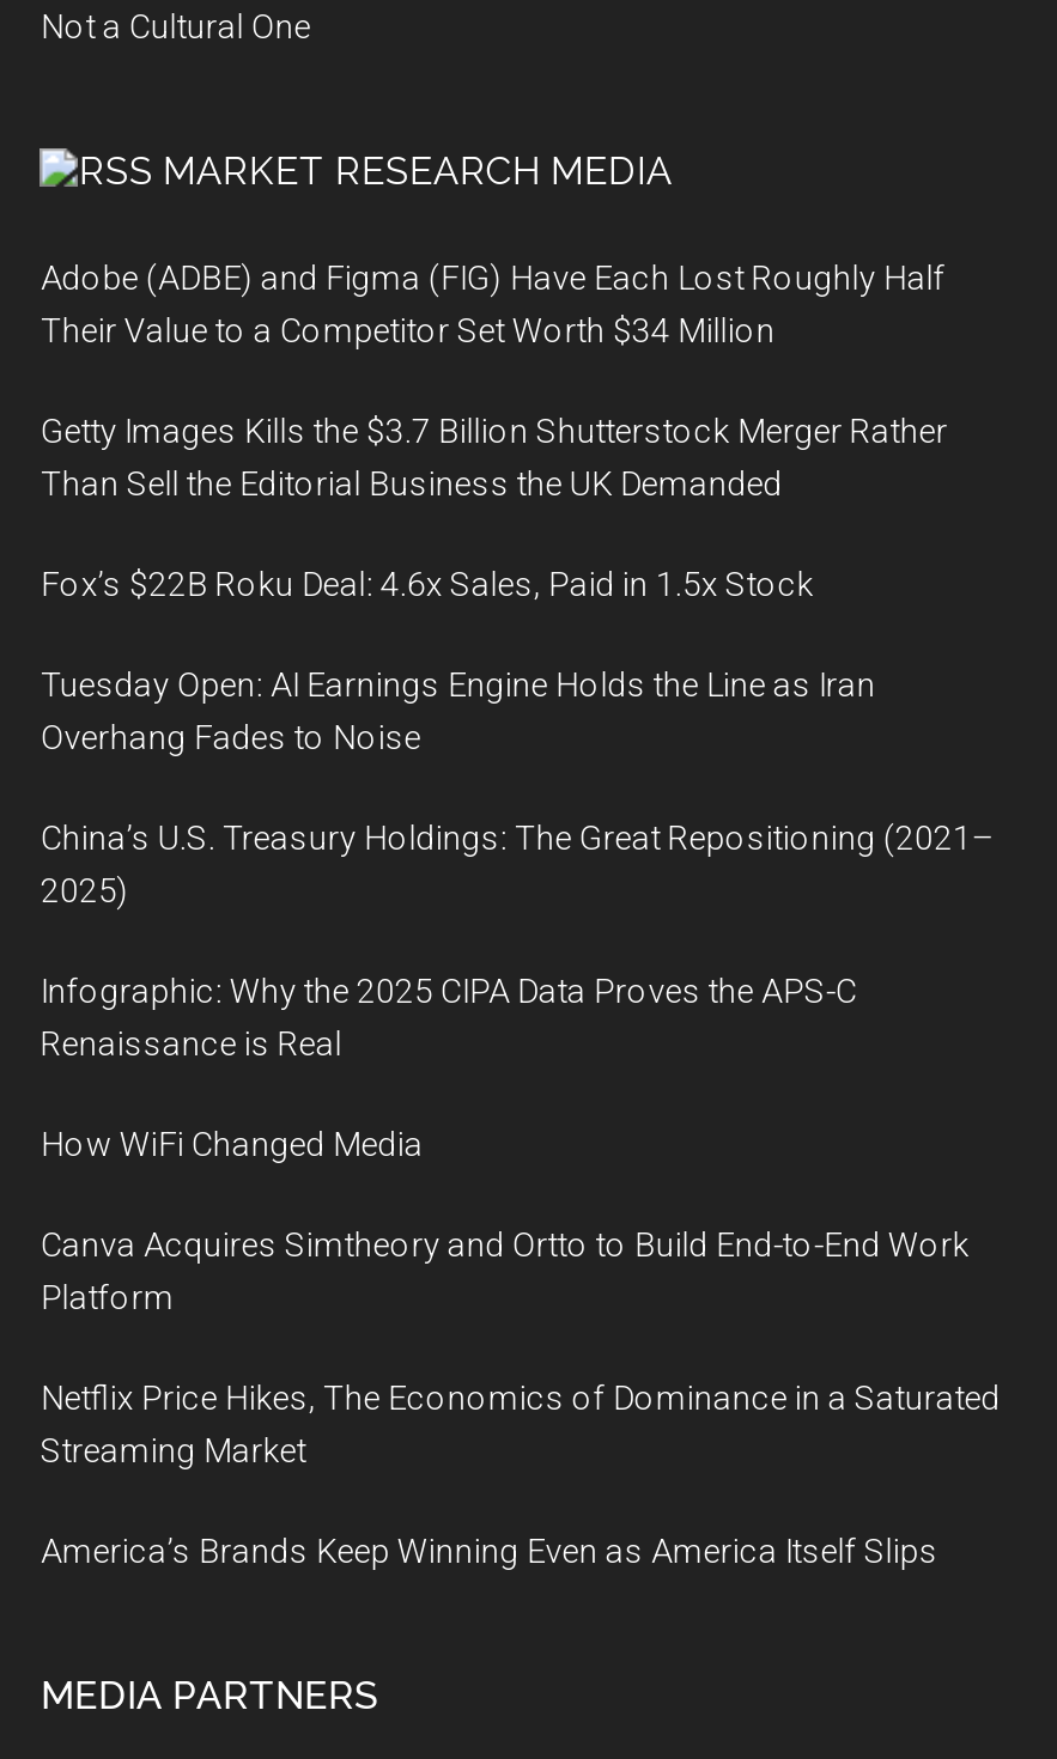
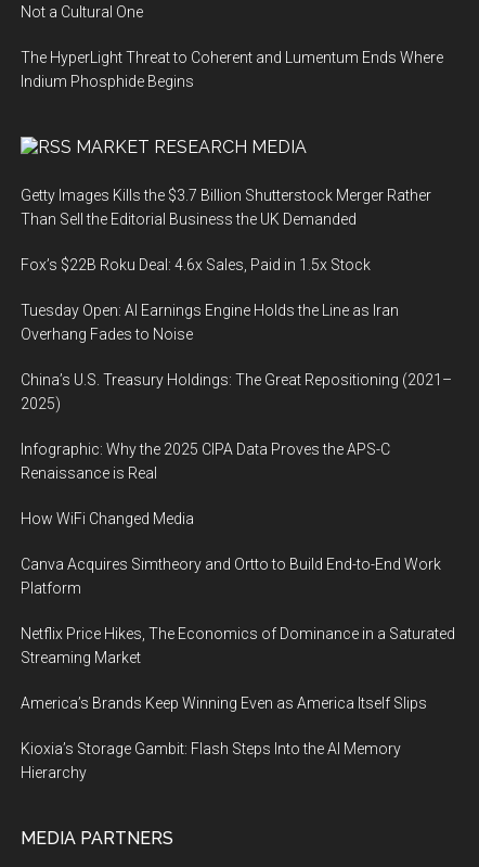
+ The HyperLight Threat to Coherent and Lumentum Ends Where
+ Indium Phosphide Begins

- Adobe (ADBE) and Figma (FIG) Have Each Lost Roughly Half
- Their Value to a Competitor Set Worth $34 Million

+ Kioxia’s Storage Gambit: Flash Steps Into the AI Memory
+ Hierarchy
